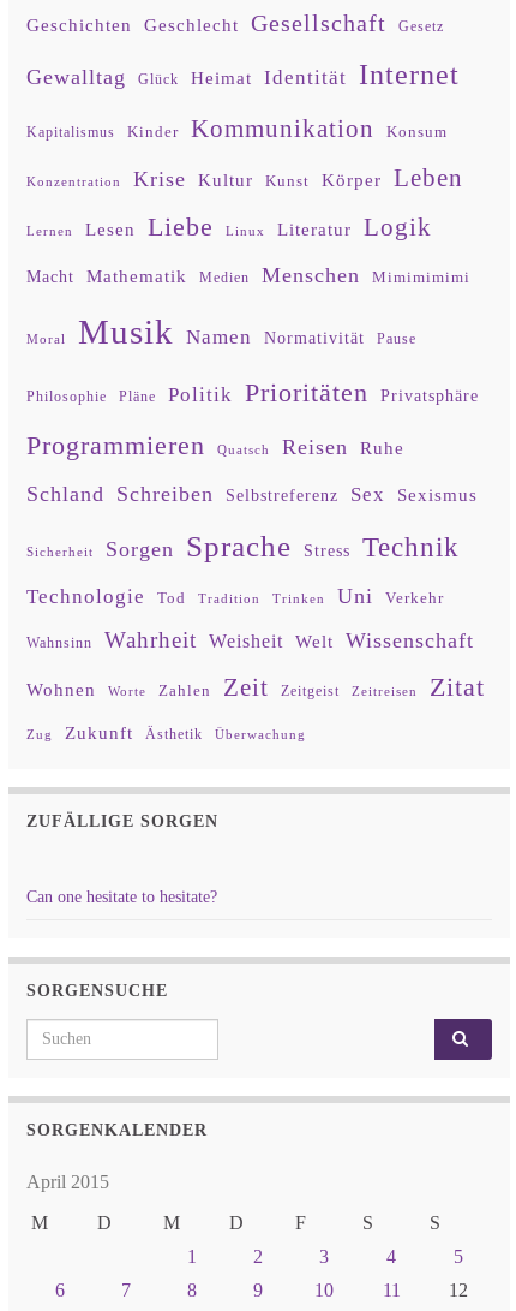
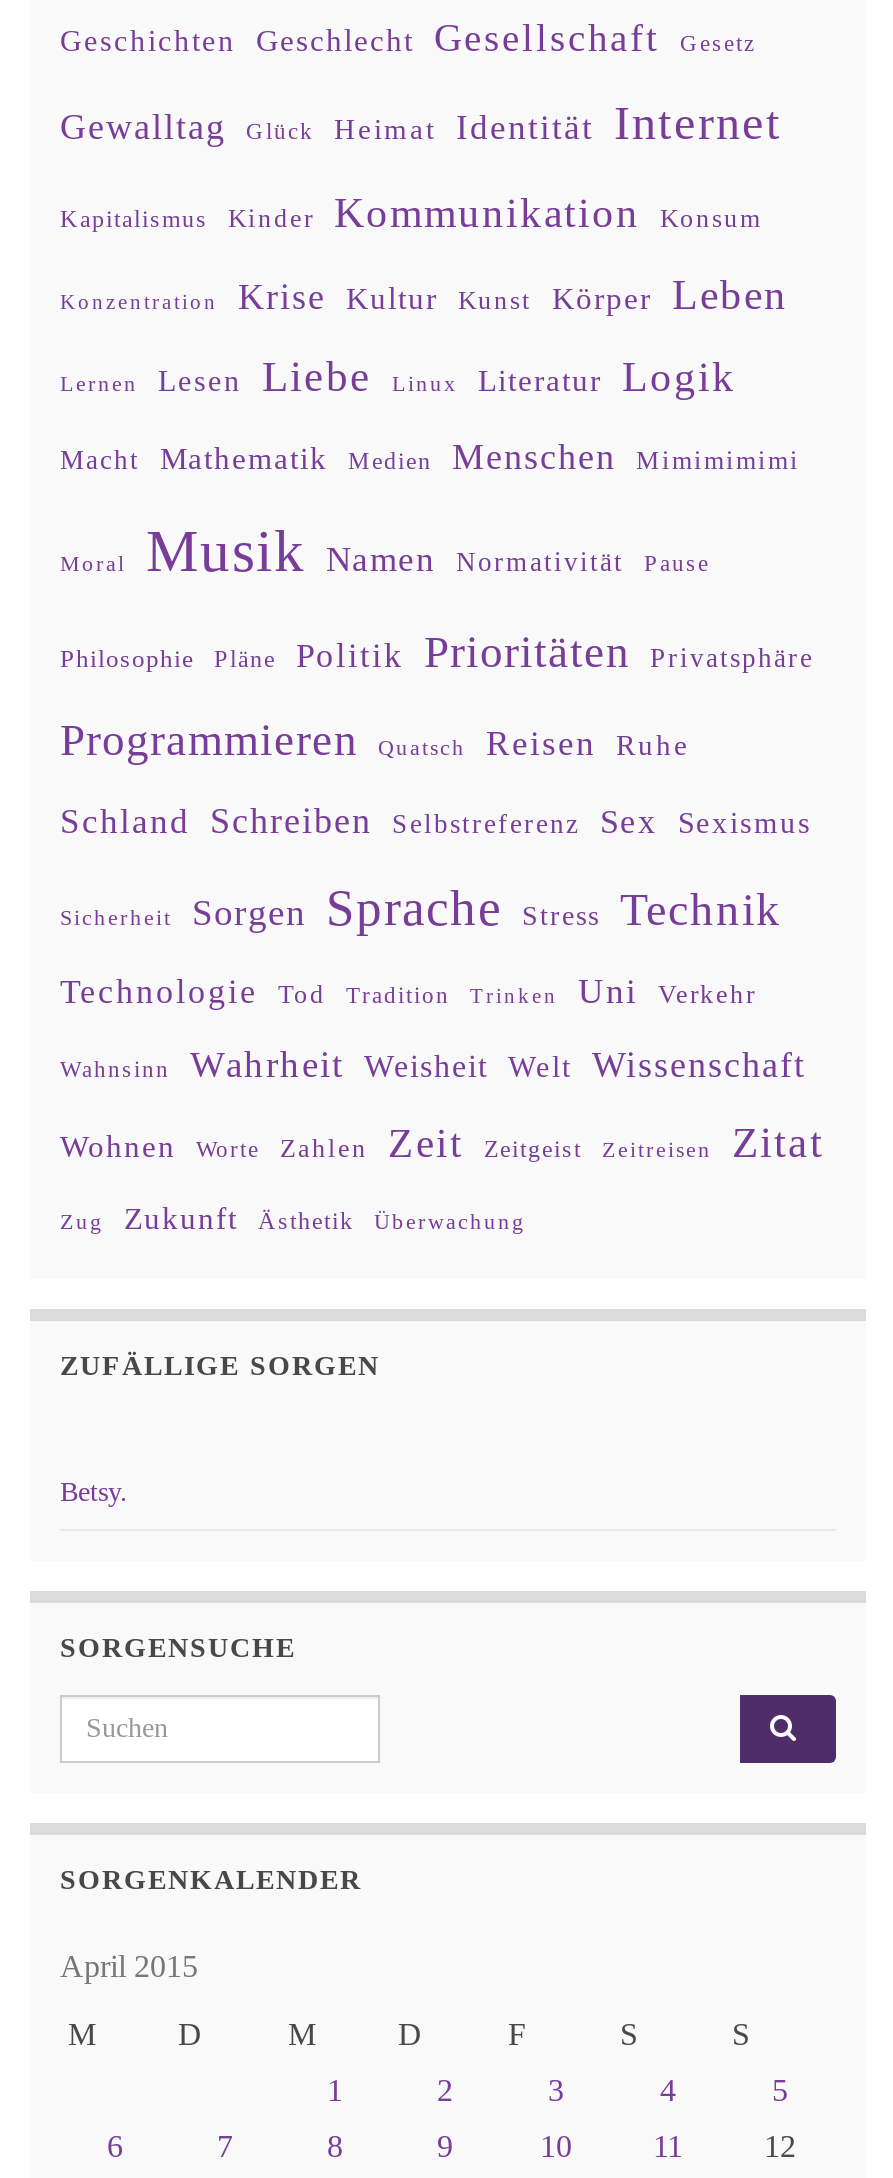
- Can one hesitate to hesitate?
+ Betsy.
